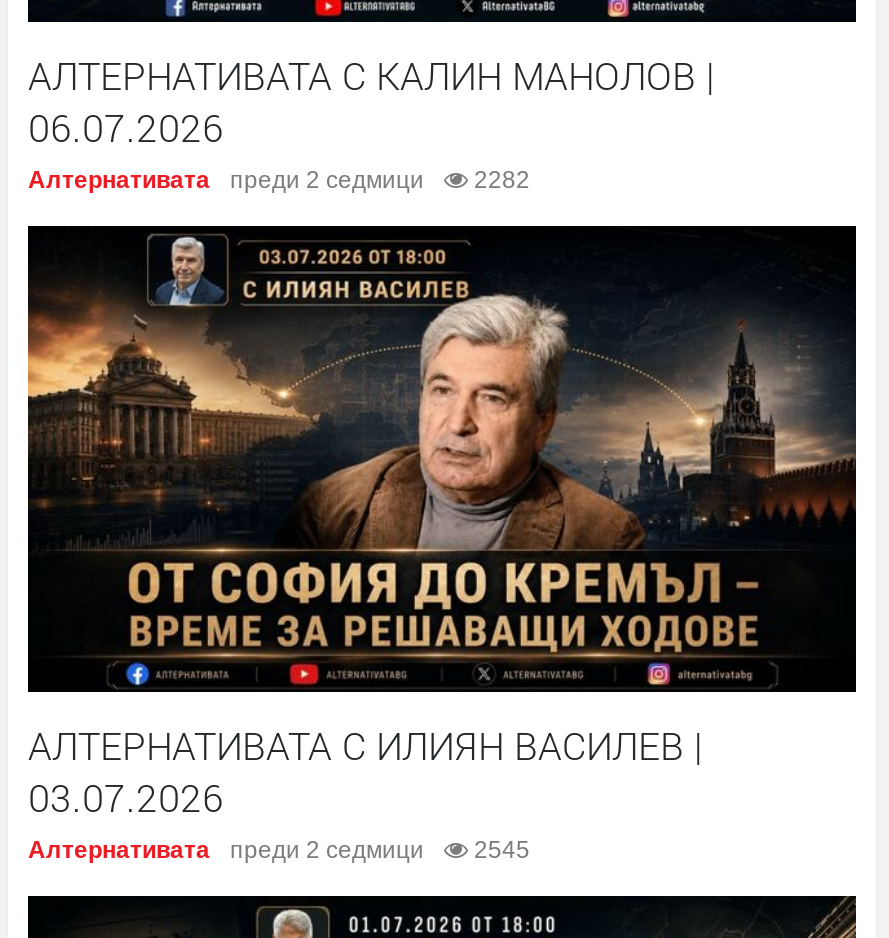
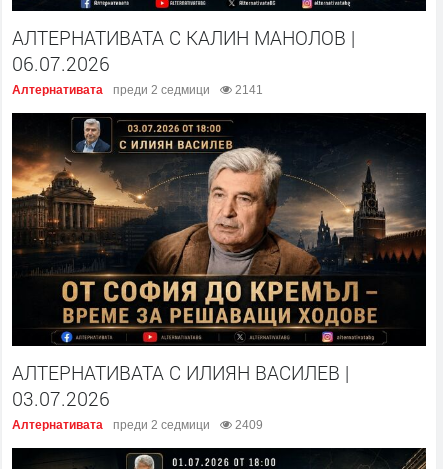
- Алтернативата преди 2 седмици 2282
+ Алтернативата преди 2 седмици 2141

- Алтернативата преди 2 седмици 2545
+ Алтернативата преди 2 седмици 2409
